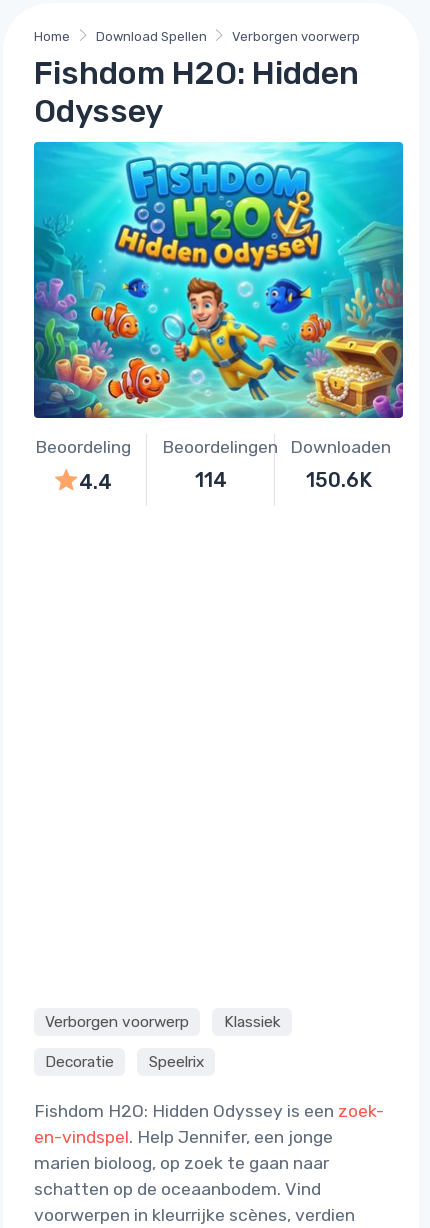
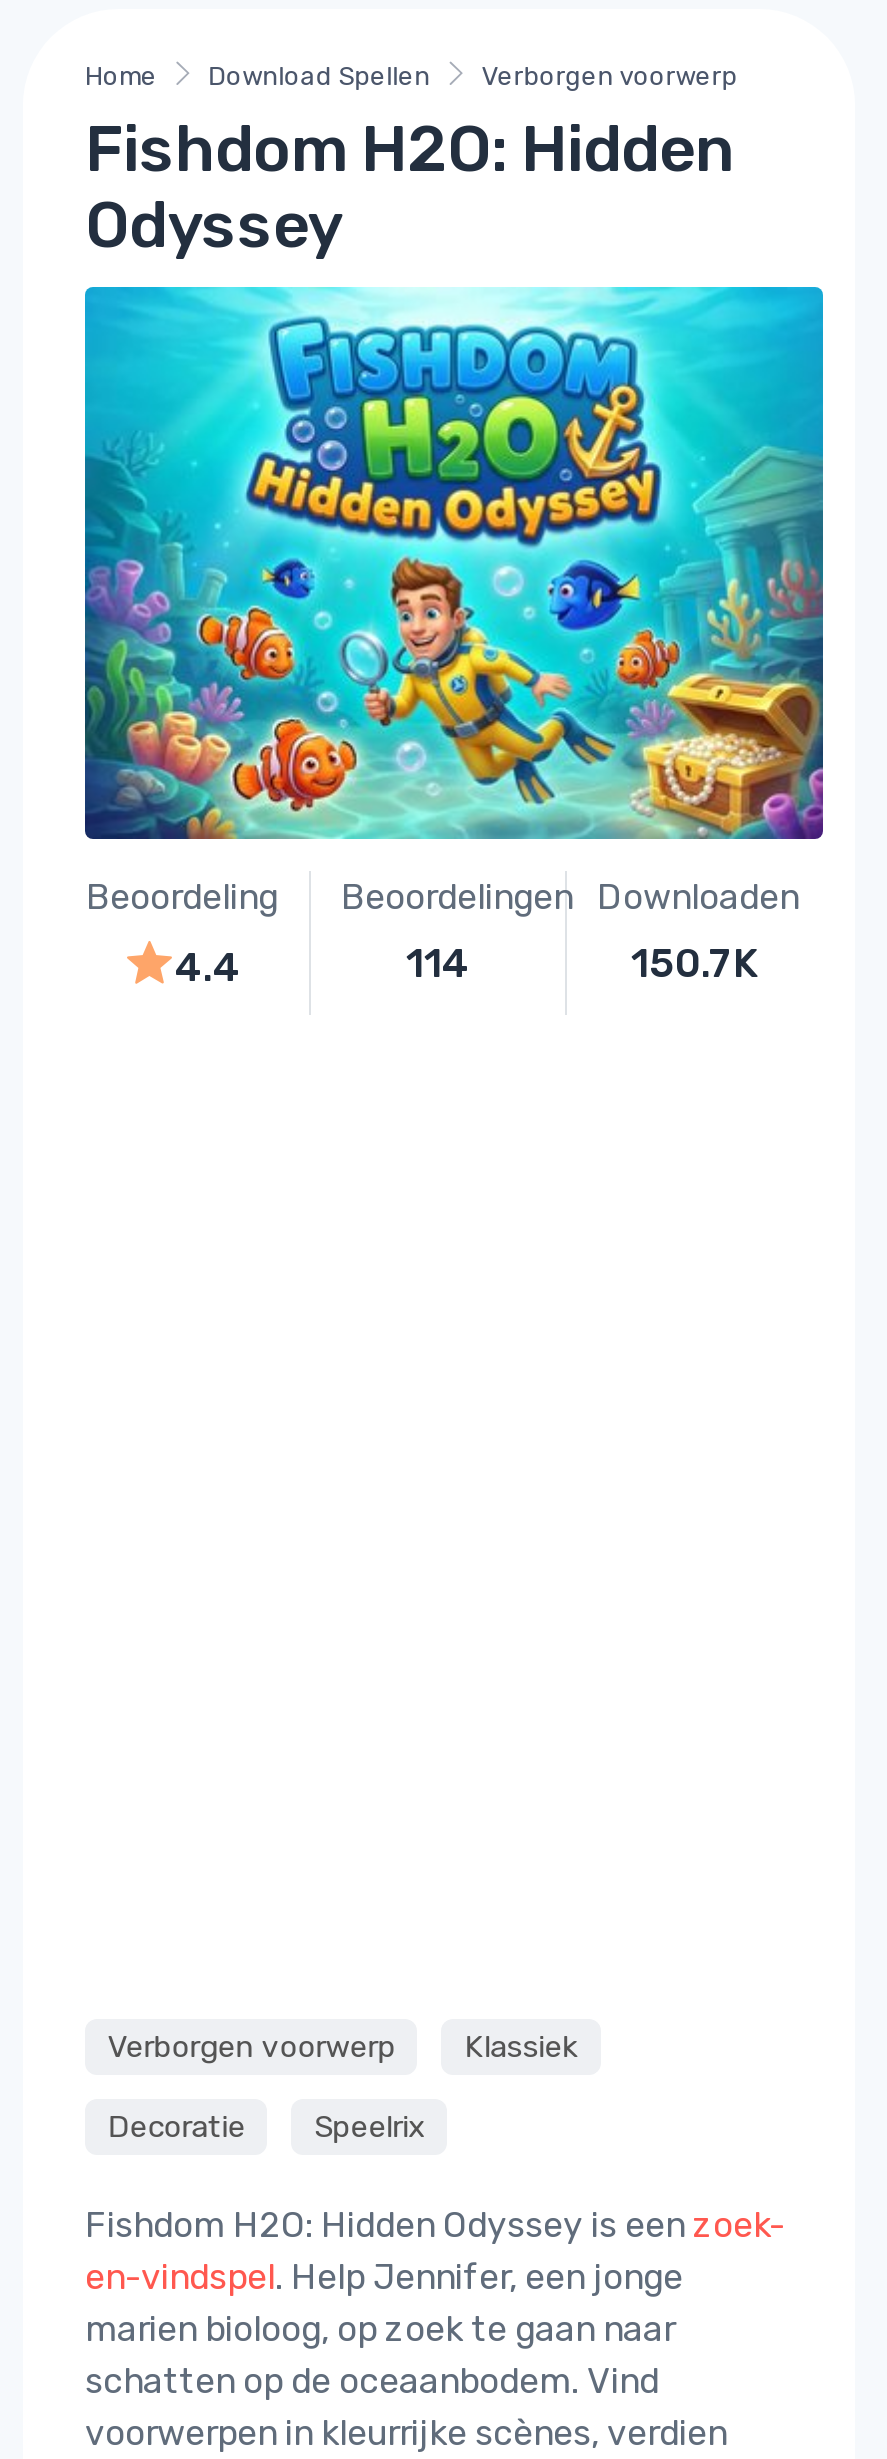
- 150.6K
+ 150.7K
